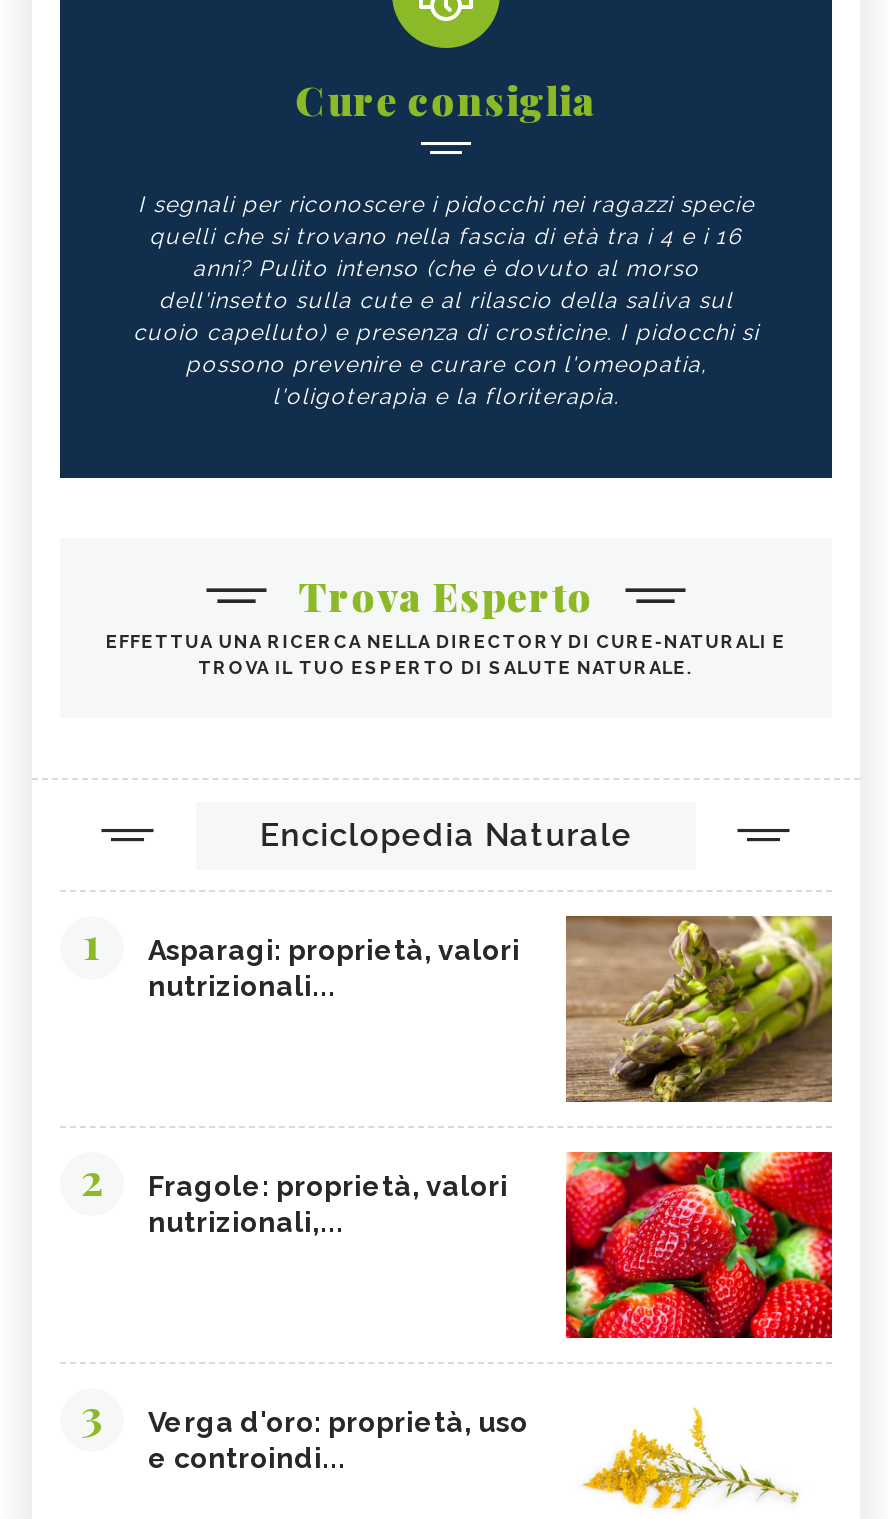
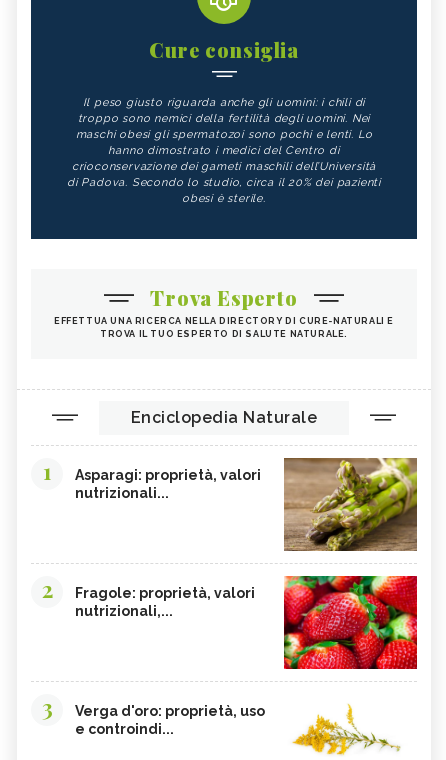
- I segnali per riconoscere i pidocchi nei ragazzi specie
- quelli che si trovano nella fascia di età tra i 4 e i 16
- anni? Pulito intenso (che è dovuto al morso
- dell'insetto sulla cute e al rilascio della saliva sul
- cuoio capelluto) e presenza di crosticine. I pidocchi si
- possono prevenire e curare con l'omeopatia,
- l'oligoterapia e la floriterapia.
+ Il peso giusto riguarda anche gli uomini: i chili di
+ troppo sono nemici della fertilità degli uomini. Nei
+ maschi obesi gli spermatozoi sono pochi e lenti. Lo
+ hanno dimostrato i medici del Centro di
+ crioconservazione dei gameti maschili dell’Università
+ di Padova. Secondo lo studio, circa il 20% dei pazienti
+ obesi è sterile.
